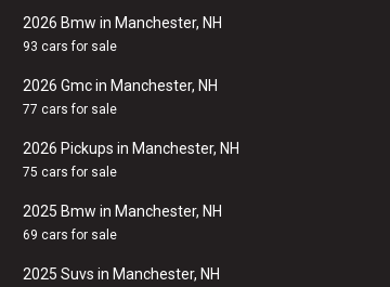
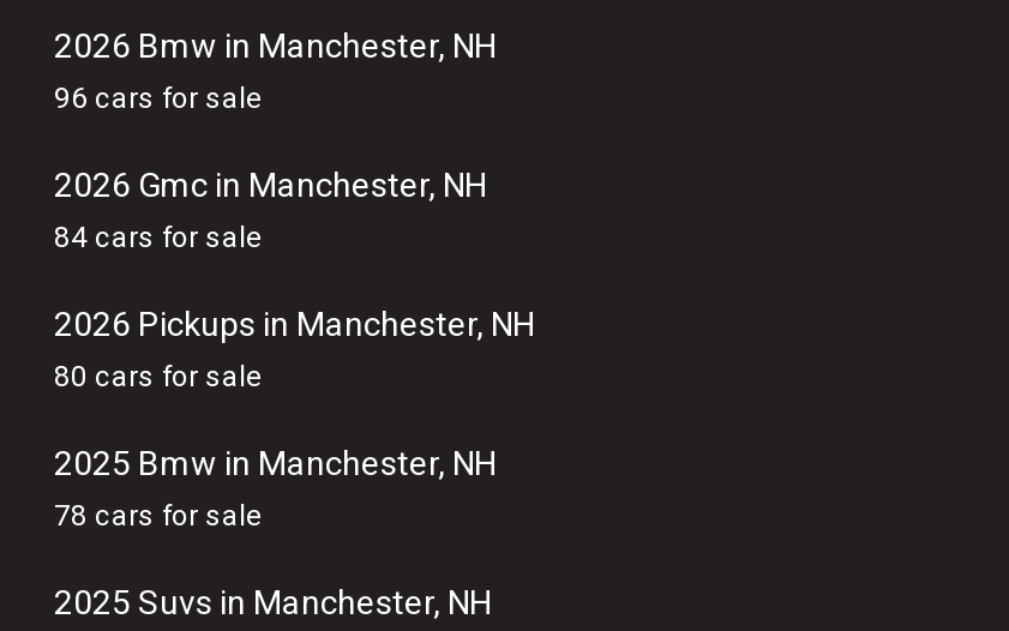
- 93 cars for sale
+ 96 cars for sale

- 77 cars for sale
+ 84 cars for sale

- 75 cars for sale
+ 80 cars for sale

- 69 cars for sale
+ 78 cars for sale
